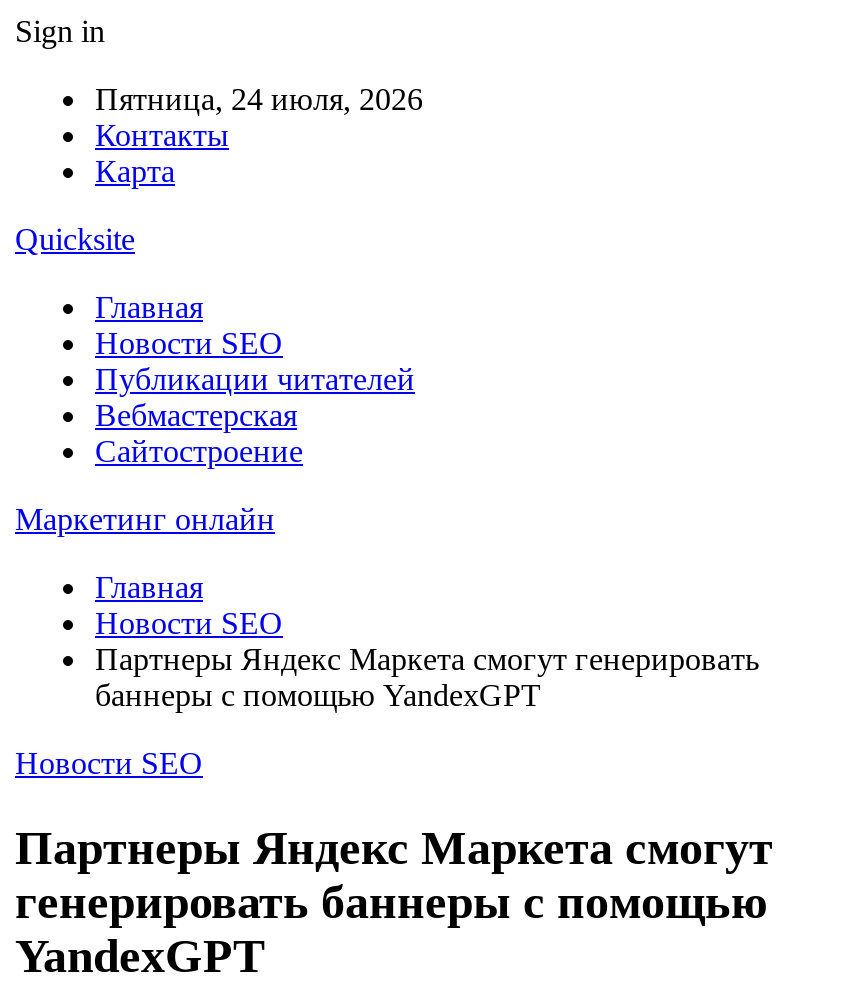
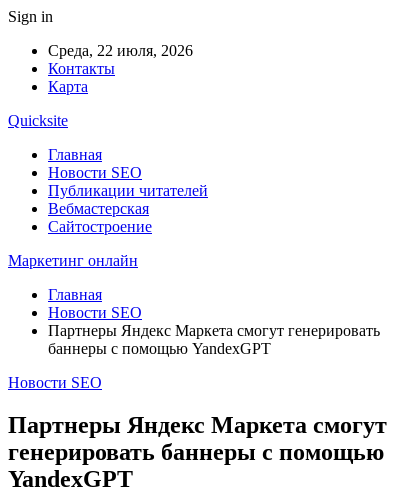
- Пятница, 24 июля, 2026
+ Среда, 22 июля, 2026
